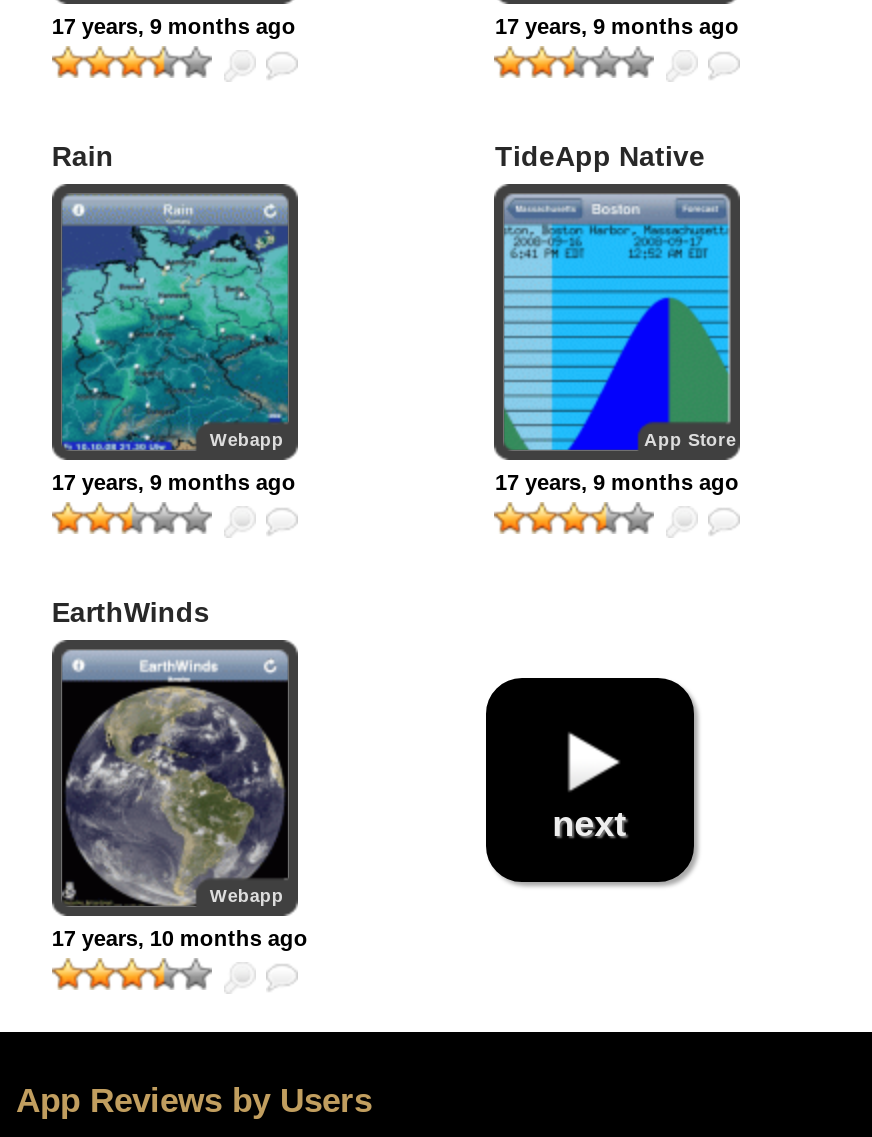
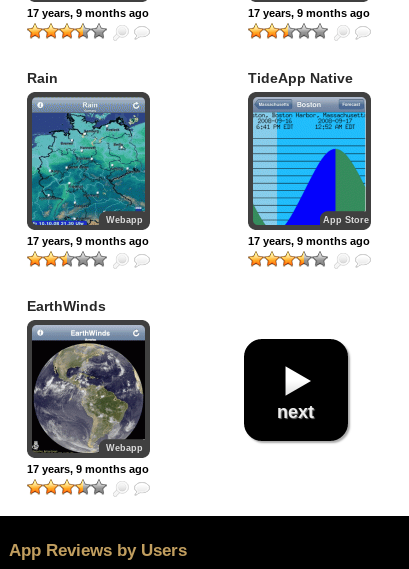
- 17 years, 10 months ago
+ 17 years, 9 months ago
